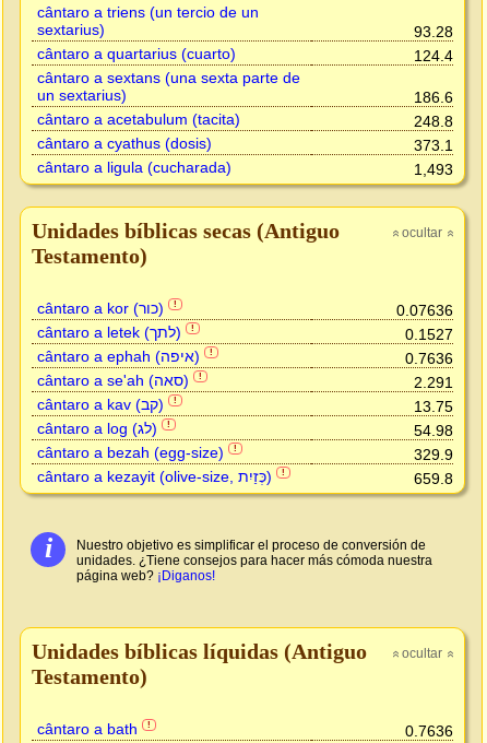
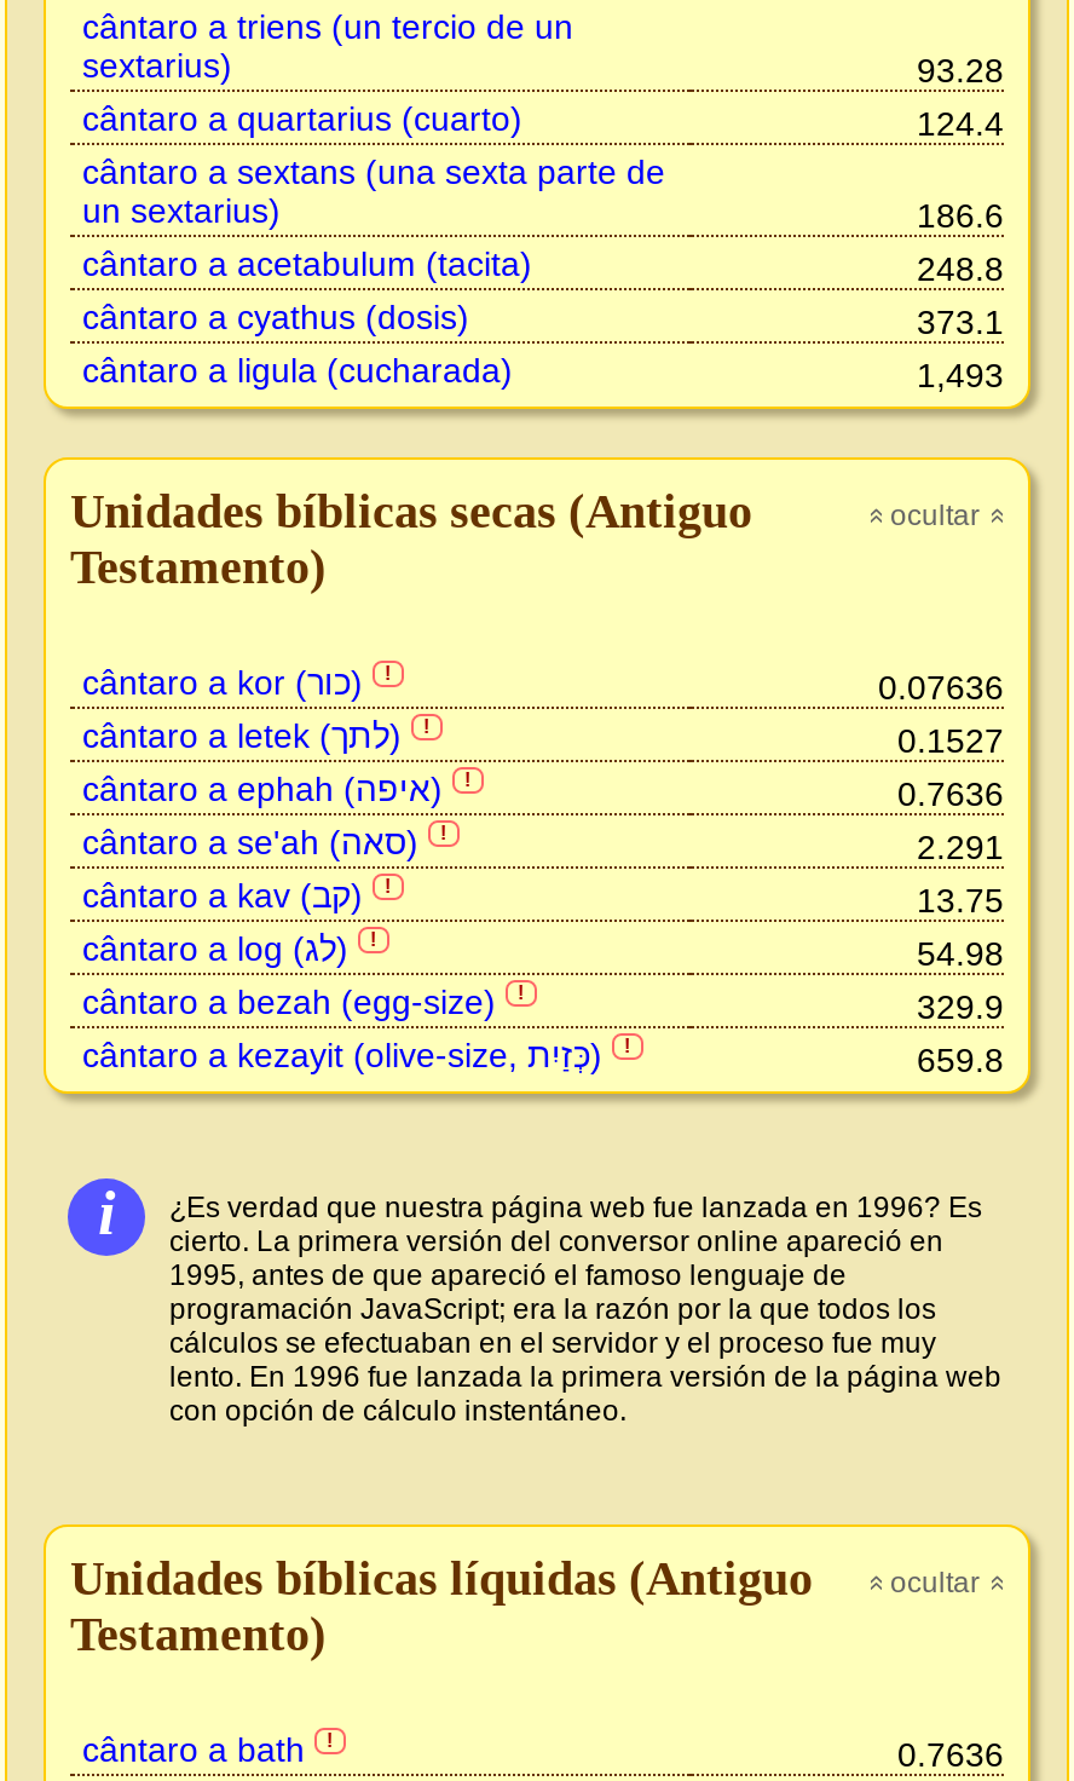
- Nuestro objetivo es simplificar el proceso de conversión de
- unidades. ¿Tiene consejos para hacer más cómoda nuestra
- página web? ¡Diganos!
+ ¿Es verdad que nuestra página web fue lanzada en 1996? Es
+ cierto. La primera versión del conversor online apareció en
+ 1995, antes de que apareció el famoso lenguaje de
+ programación JavaScript; era la razón por la que todos los
+ cálculos se efectuaban en el servidor y el proceso fue muy
+ lento. En 1996 fue lanzada la primera versión de la página web
+ con opción de cálculo instentáneo.
